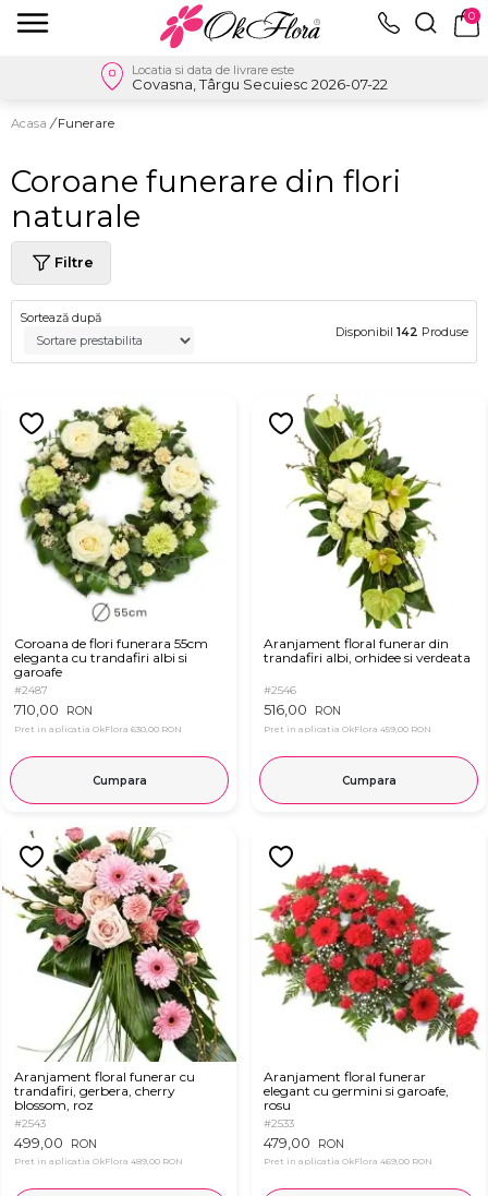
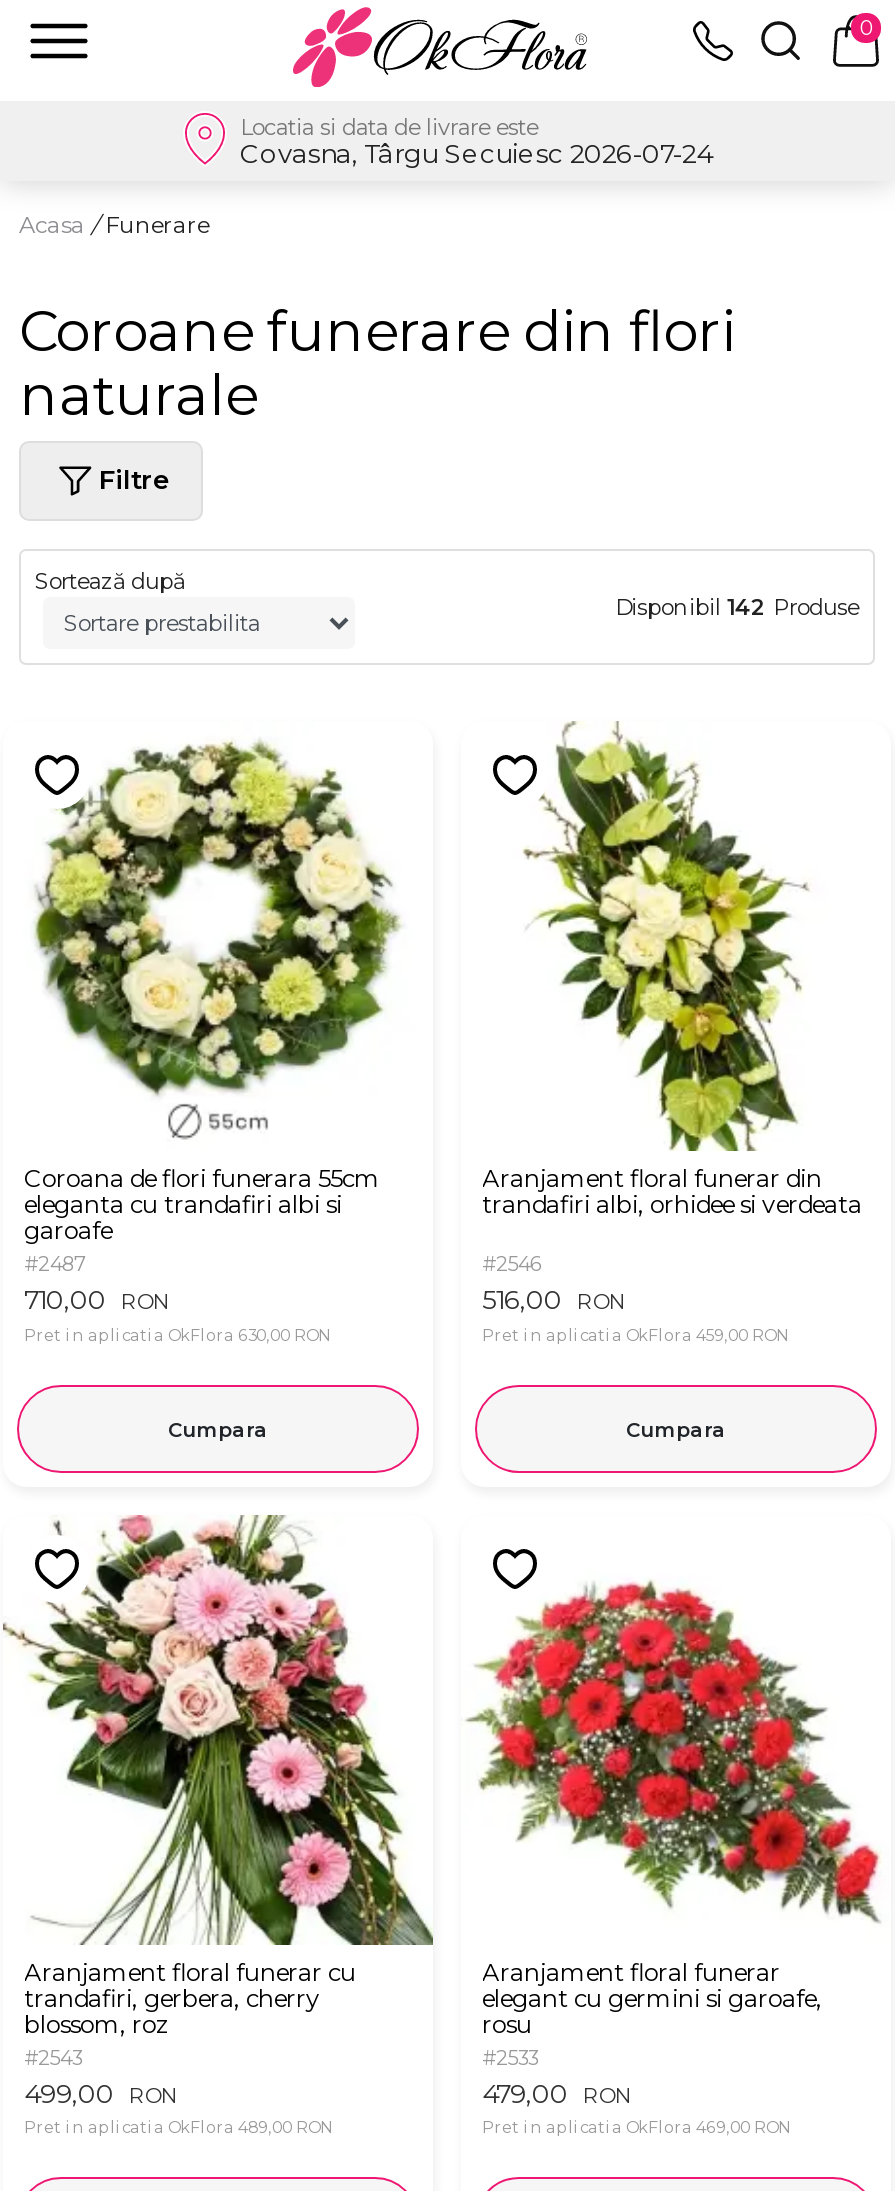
- Covasna, Târgu Secuiesc 2026-07-22
+ Covasna, Târgu Secuiesc 2026-07-24
